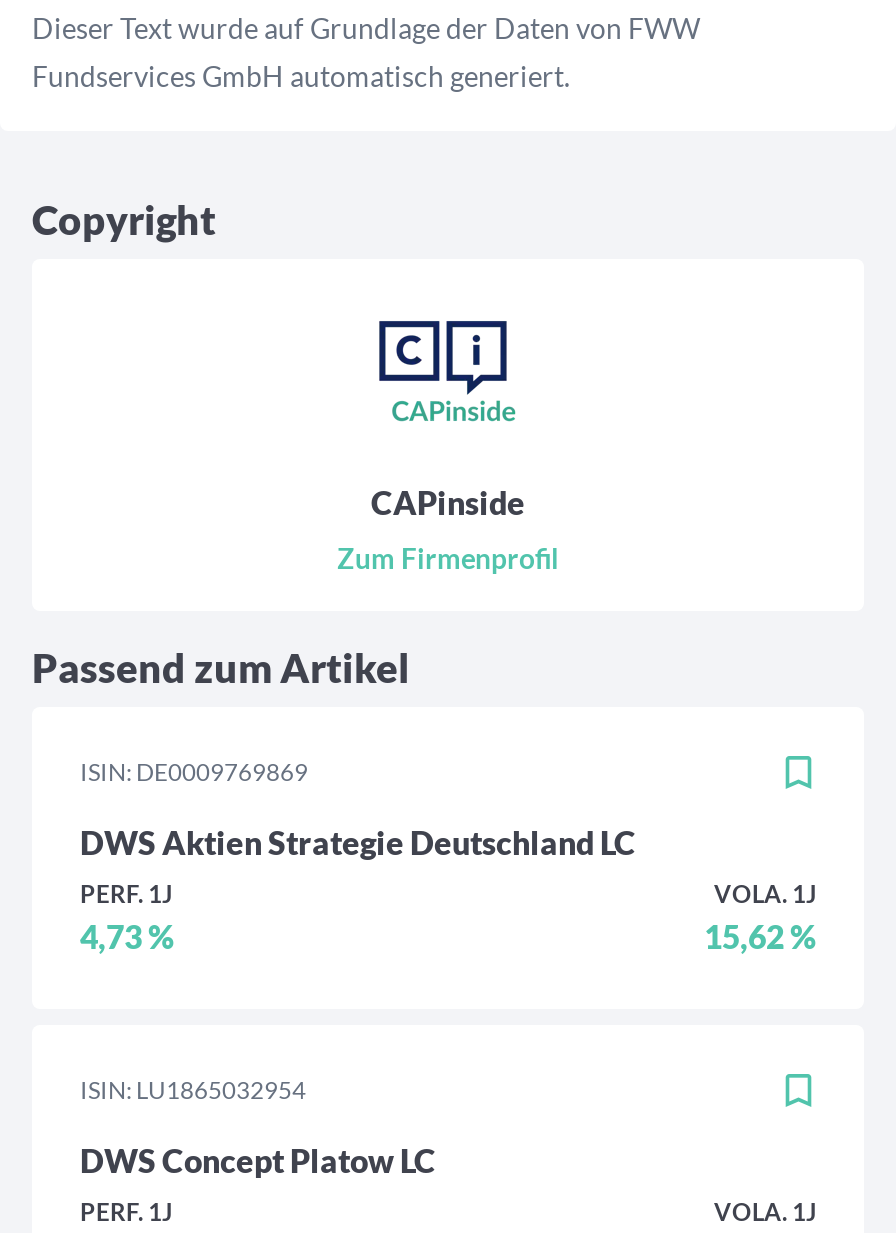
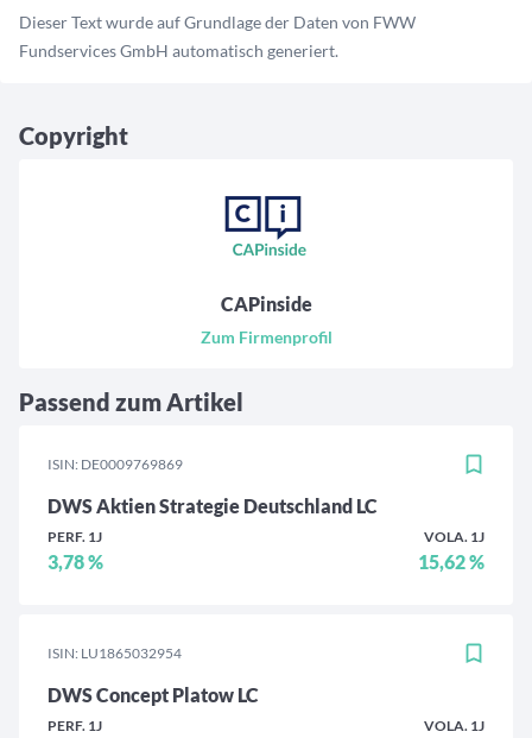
- 4,73 %
+ 3,78 %
